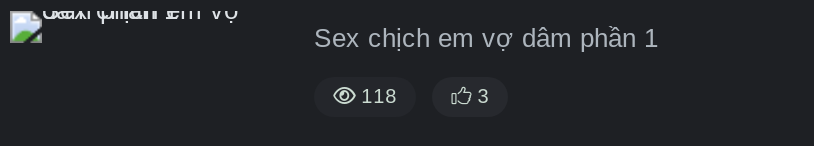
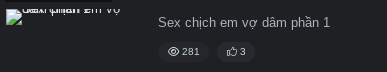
- 118
+ 281
